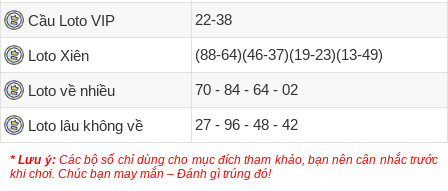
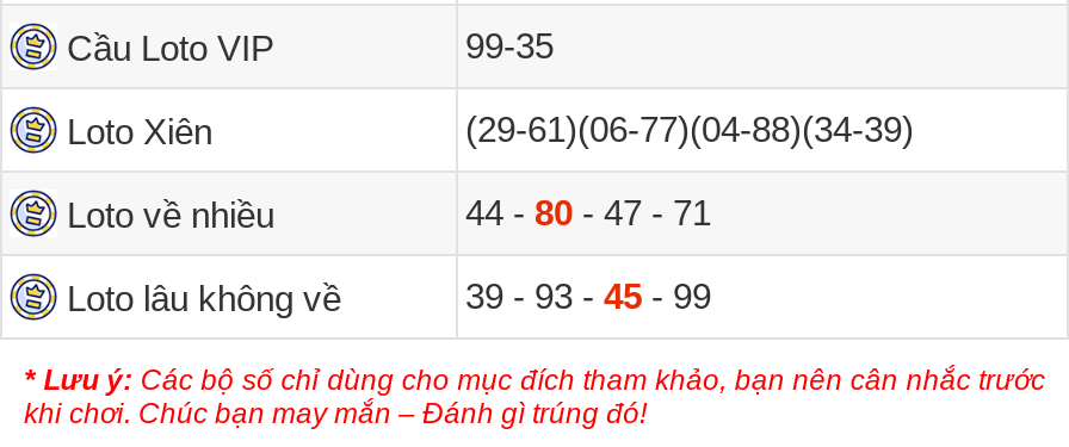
- 22-38
+ 99-35

- (88-64)(46-37)(19-23)(13-49)
+ (29-61)(06-77)(04-88)(34-39)

- 70 - 84 - 64 - 02
+ 44 - 80 - 47 - 71

- 27 - 96 - 48 - 42
+ 39 - 93 - 45 - 99
